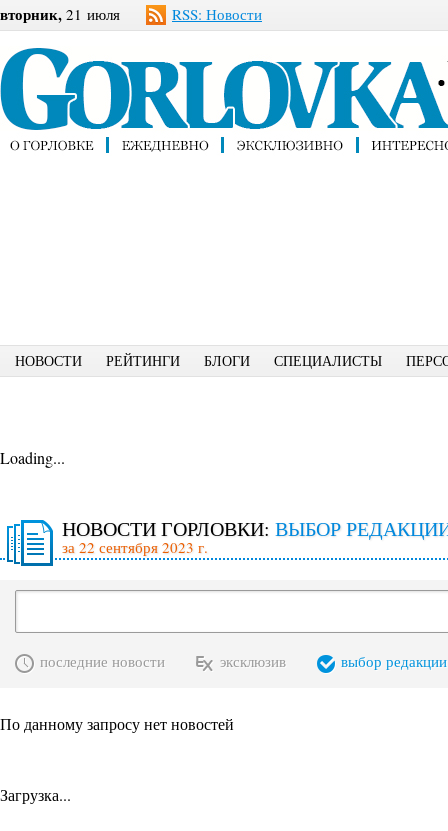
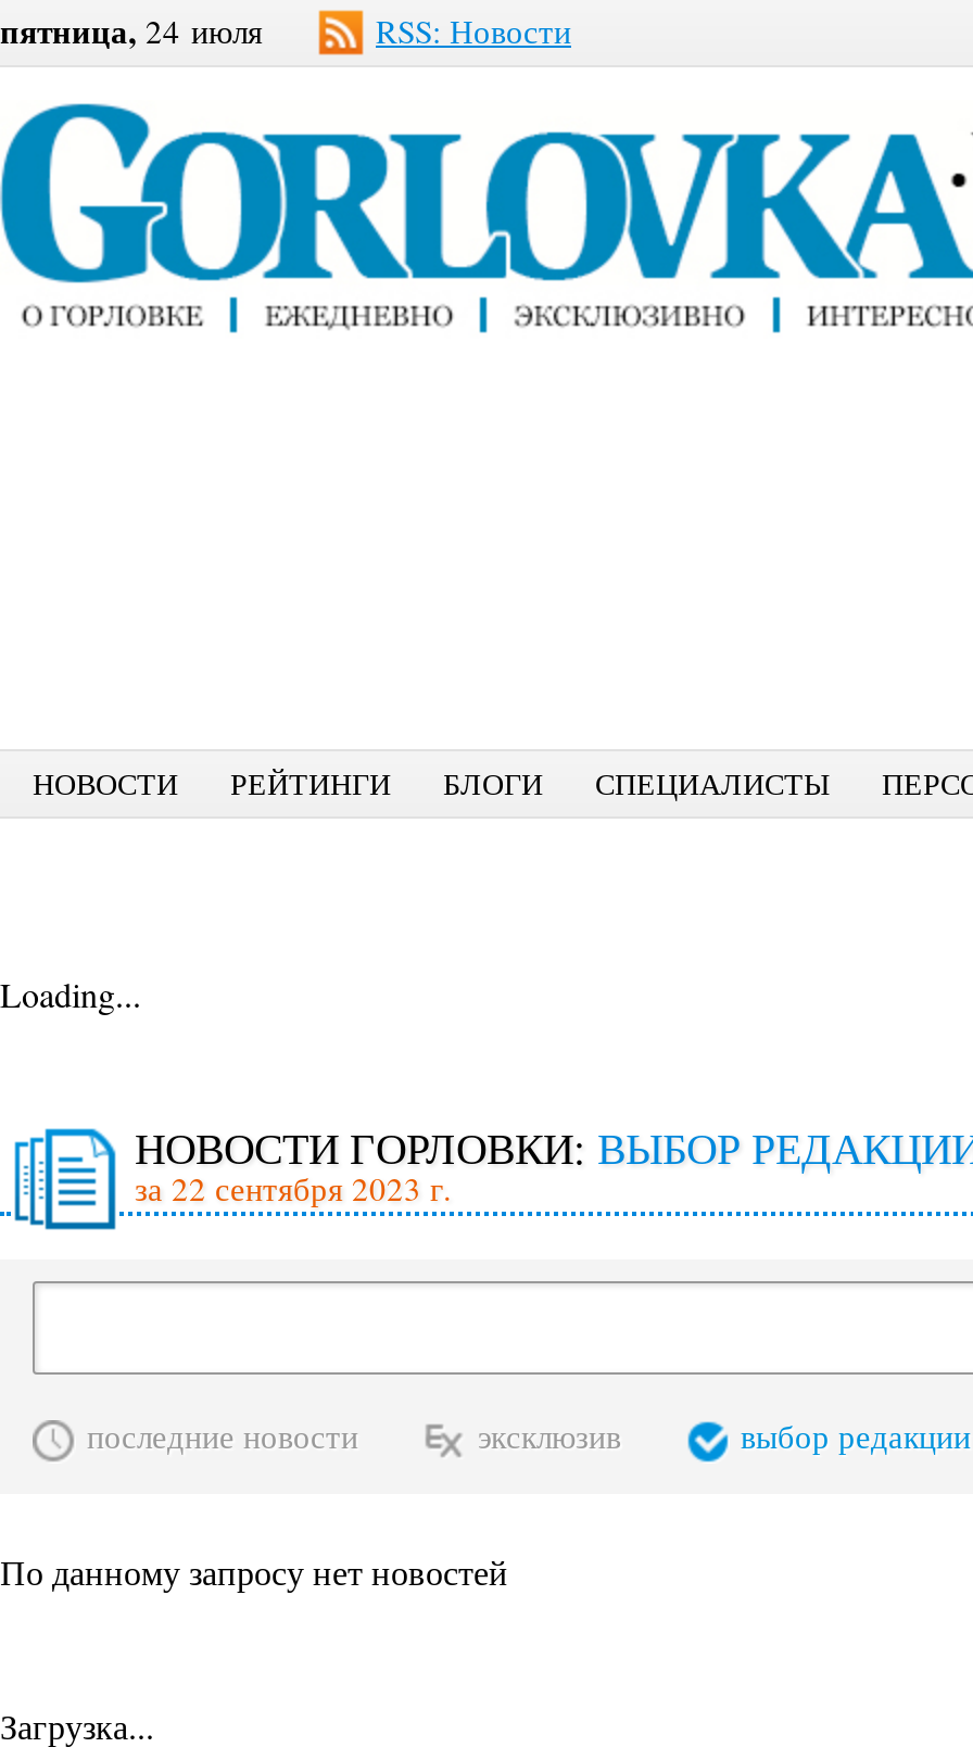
- вторник, 21 июля
+ пятница, 24 июля
